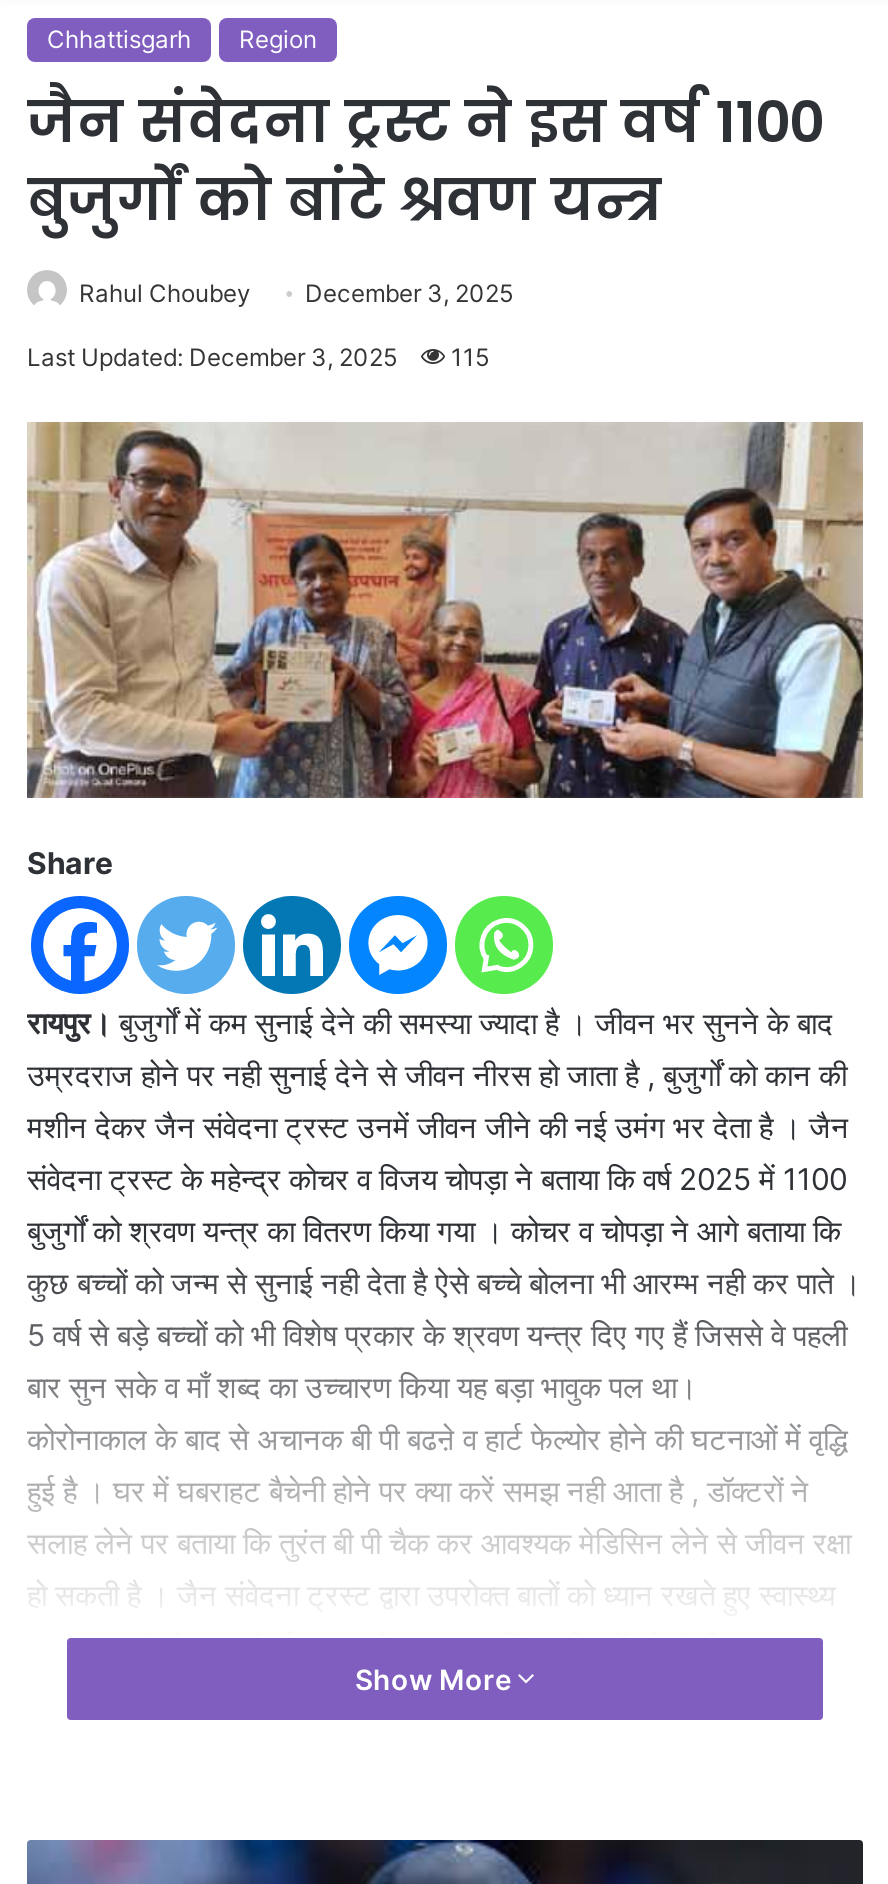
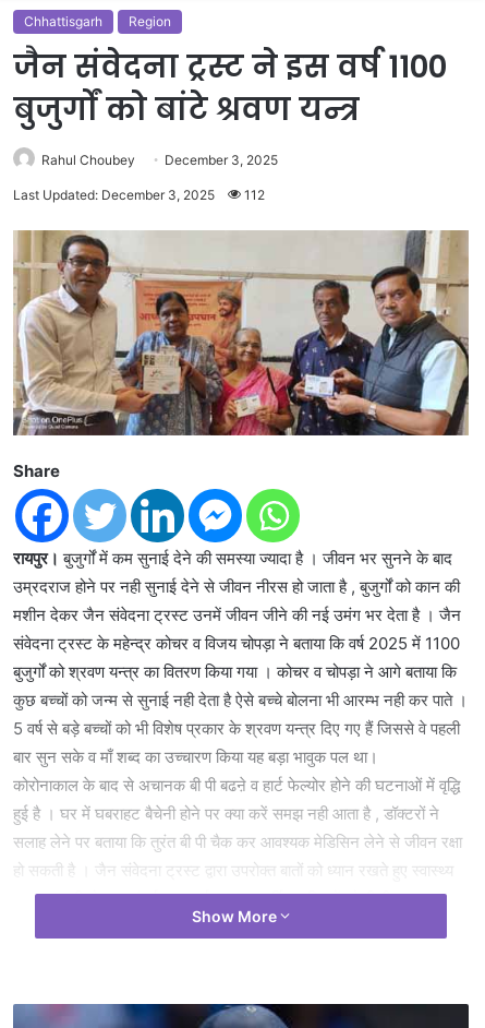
- Last Updated: December 3, 2025 115
+ Last Updated: December 3, 2025 112
